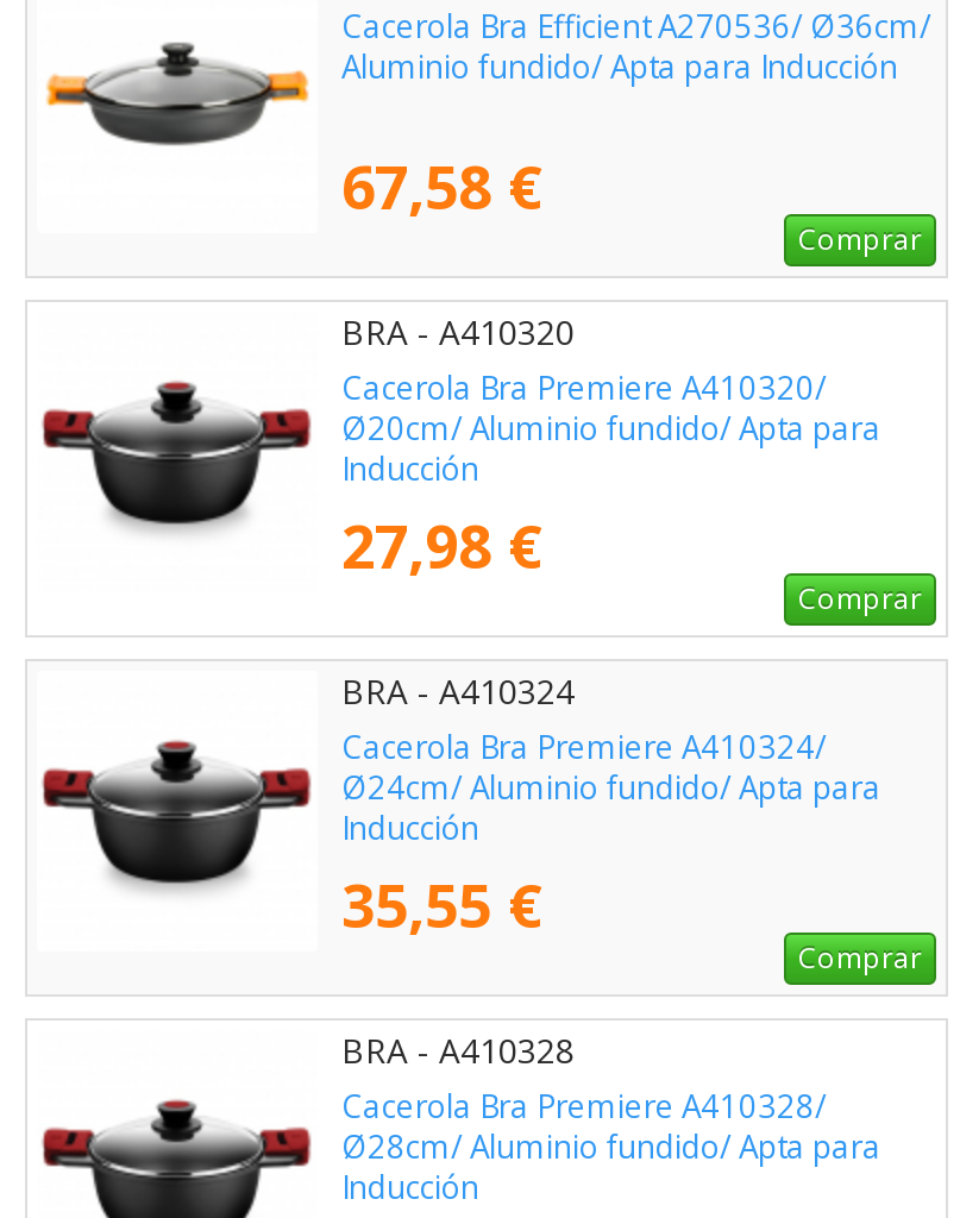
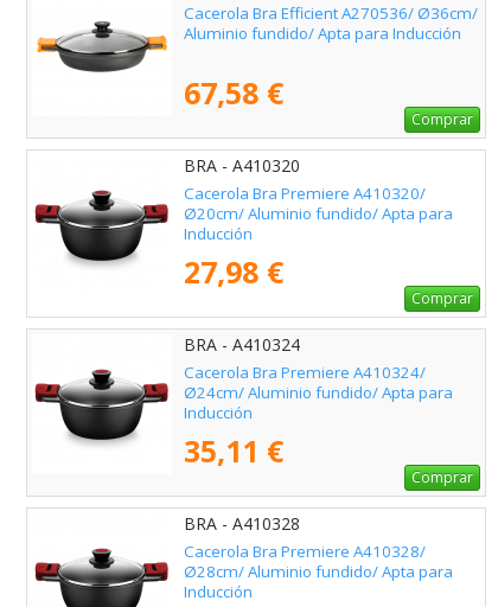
- 35,55 €
+ 35,11 €
